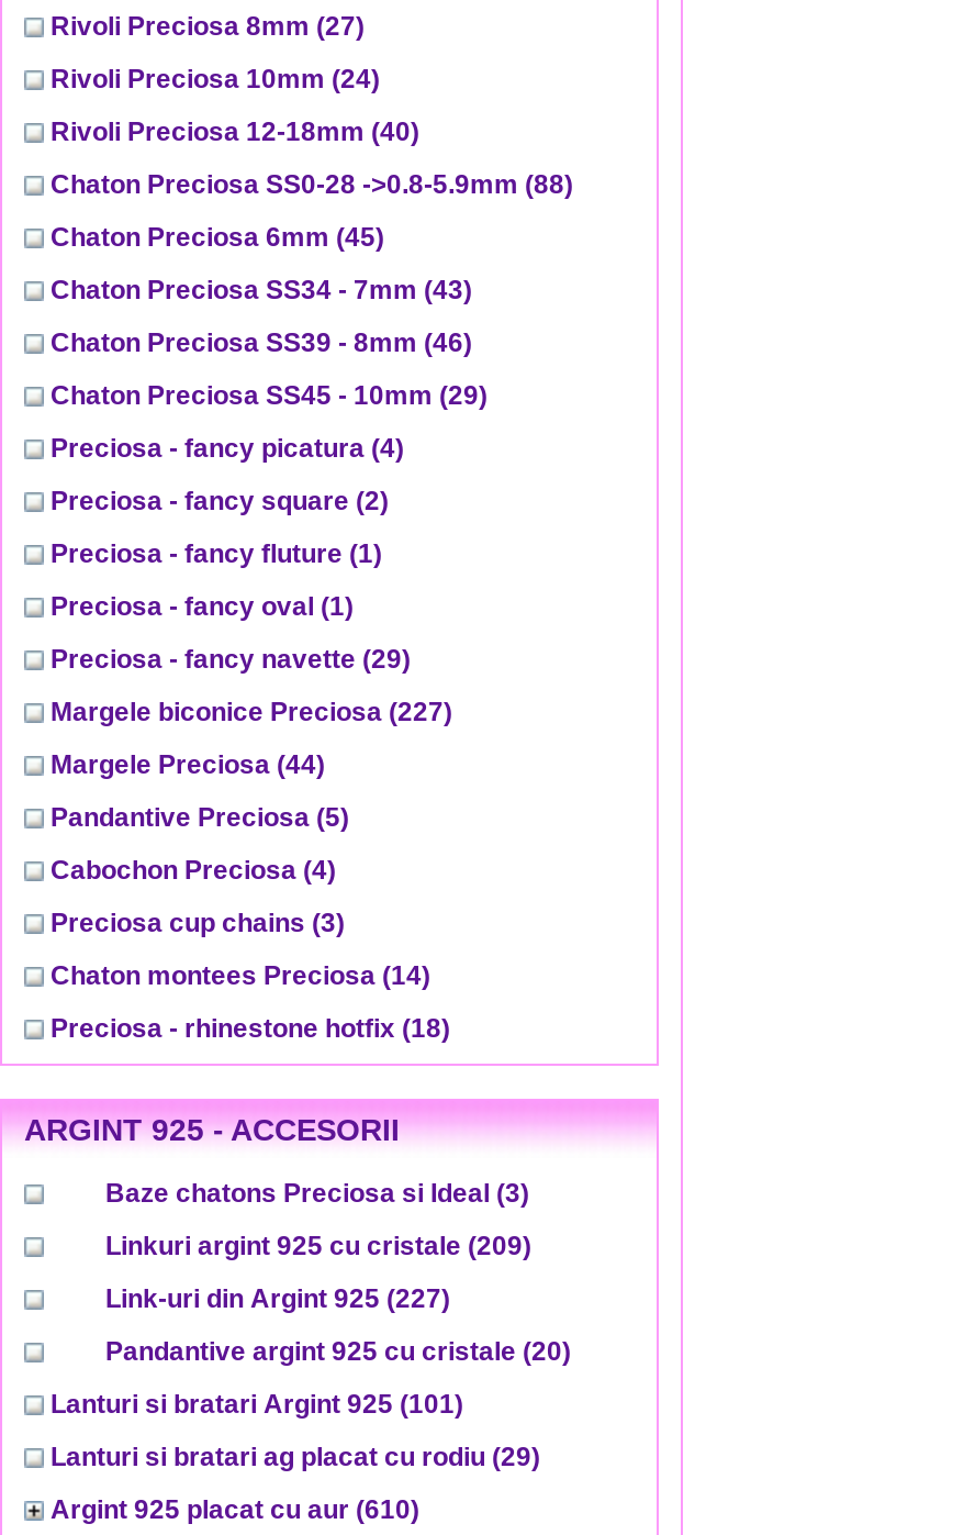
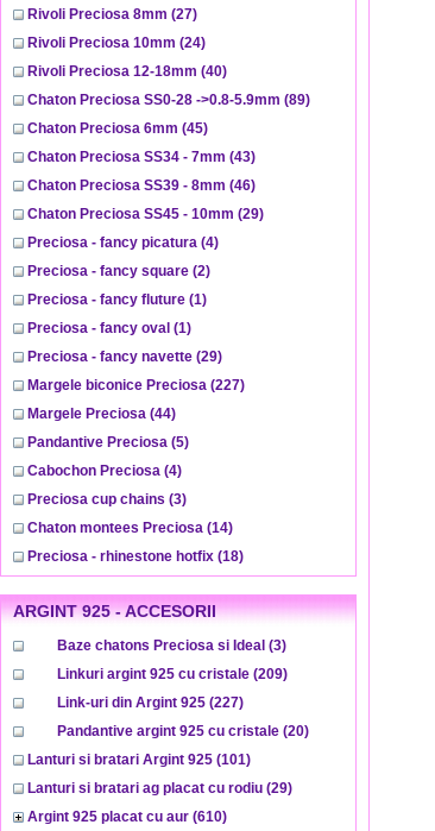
- Chaton Preciosa SS0-28 ->0.8-5.9mm (88)
+ Chaton Preciosa SS0-28 ->0.8-5.9mm (89)
